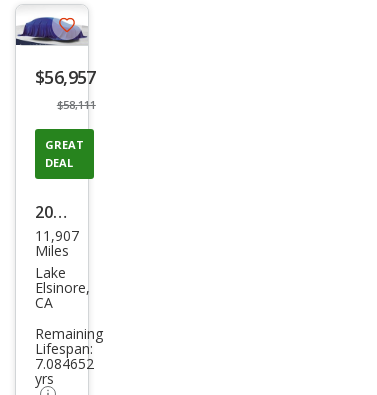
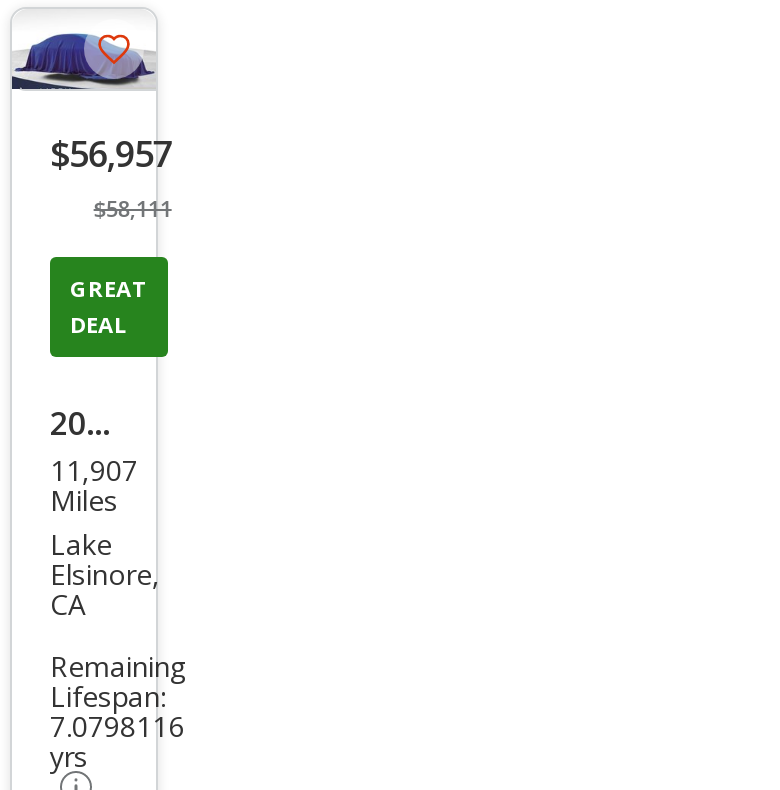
- 7.084652
+ 7.0798116
